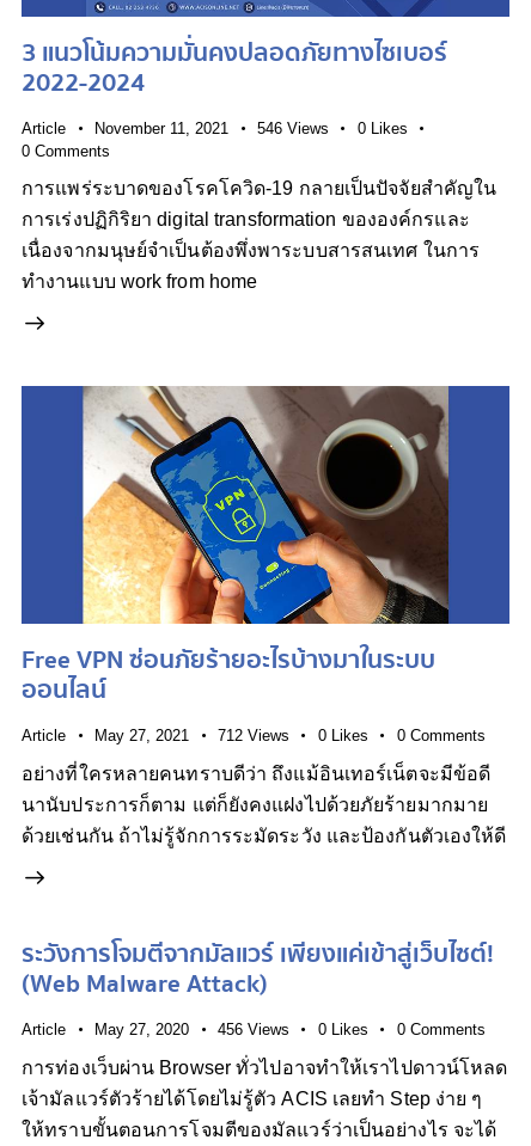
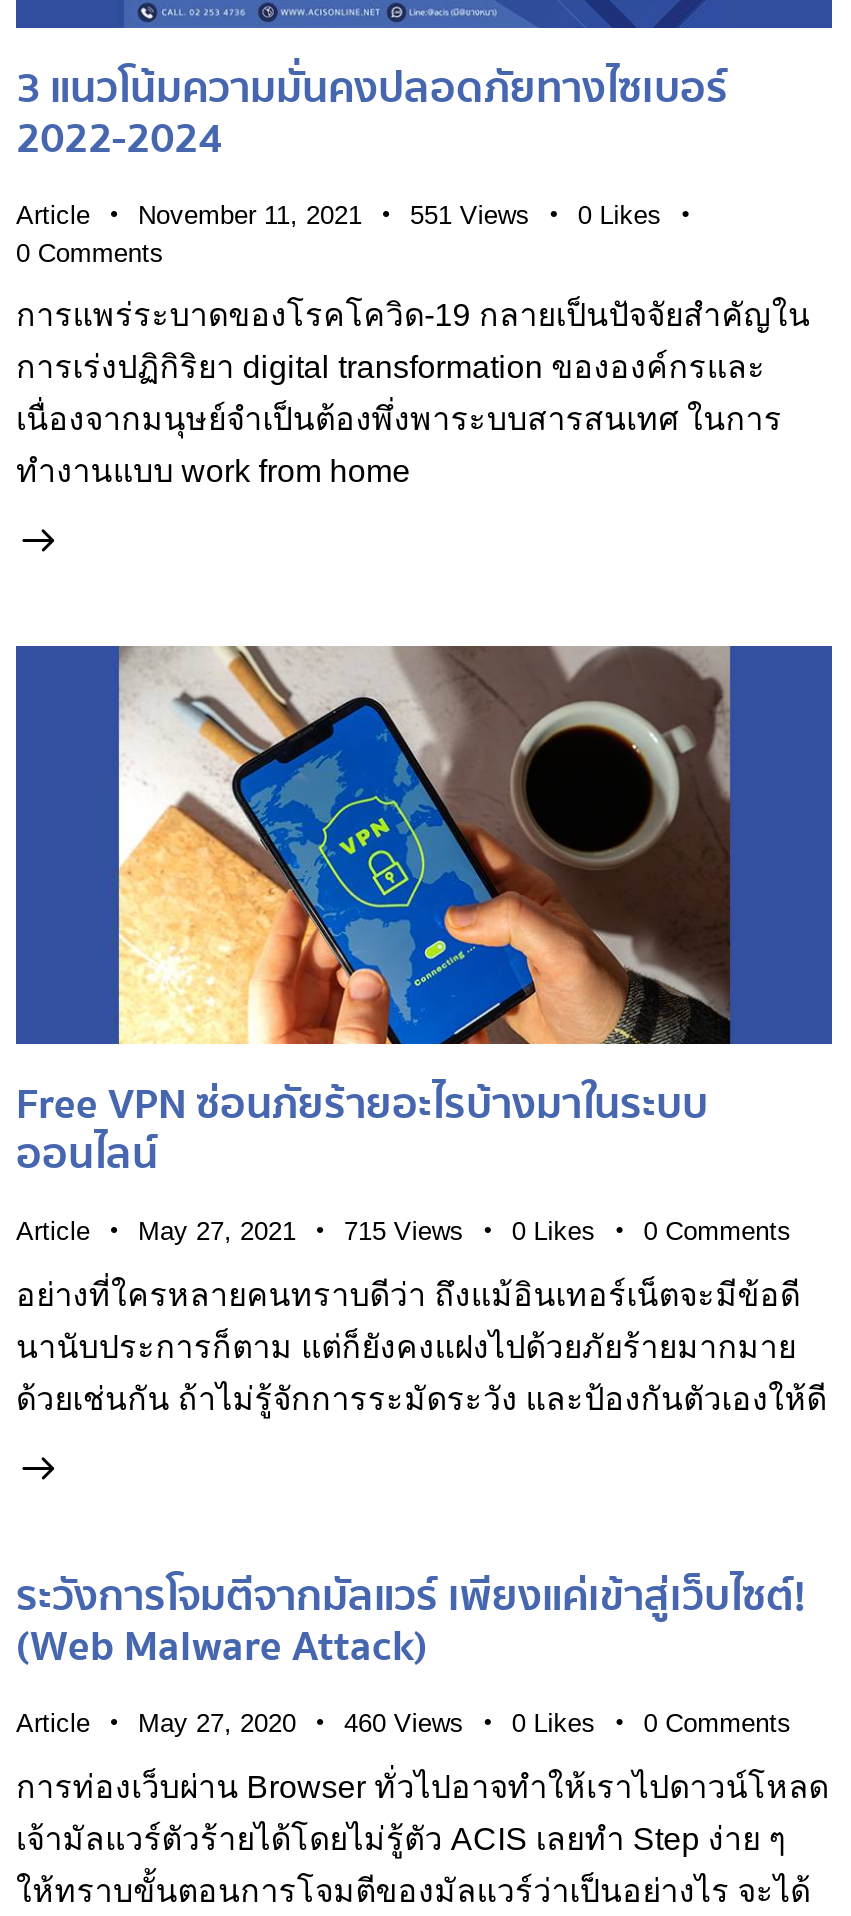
- Article November 11, 2021 546 Views 0 Likes
+ Article November 11, 2021 551 Views 0 Likes

- Article May 27, 2021 712 Views 0 Likes 0 Comments
+ Article May 27, 2021 715 Views 0 Likes 0 Comments

- Article May 27, 2020 456 Views 0 Likes 0 Comments
+ Article May 27, 2020 460 Views 0 Likes 0 Comments
